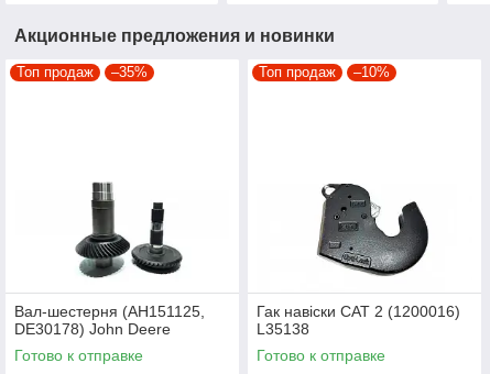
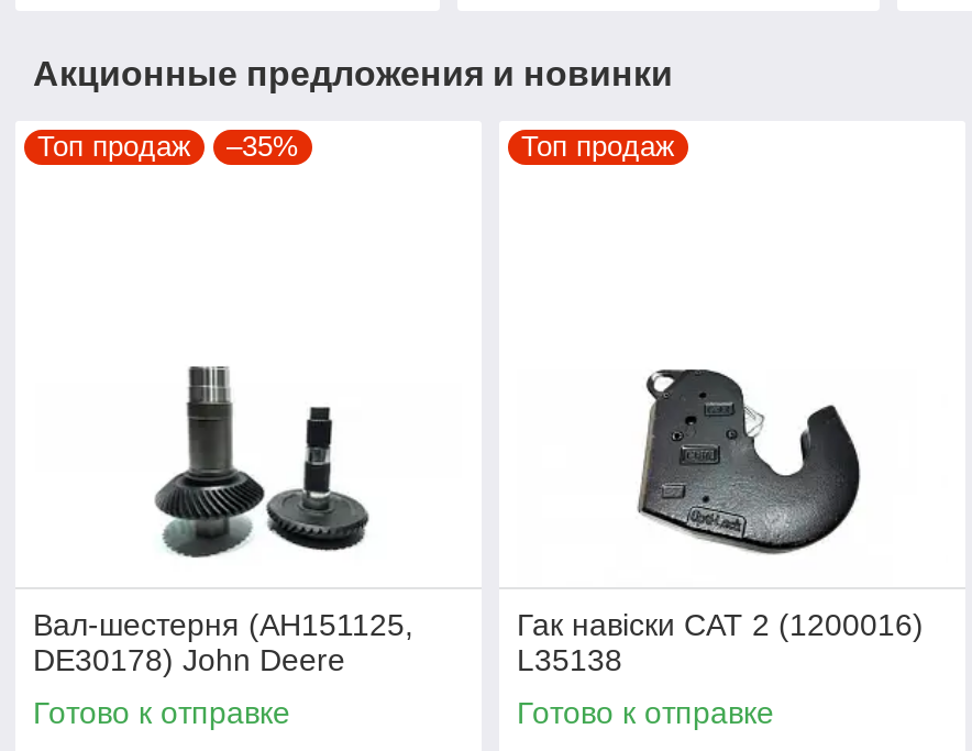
- –10%
